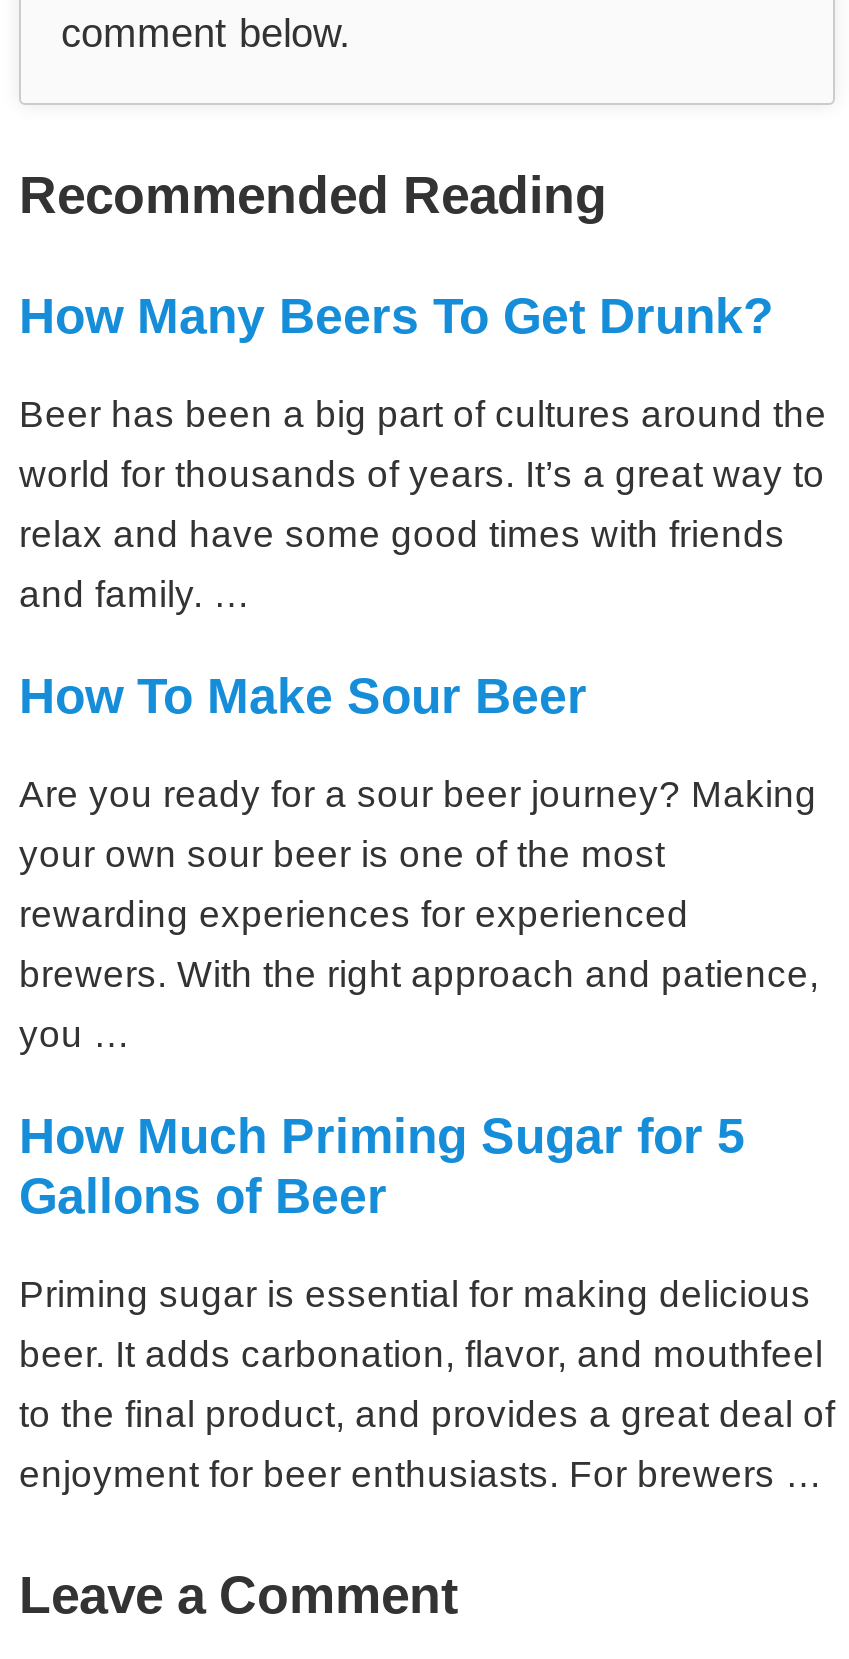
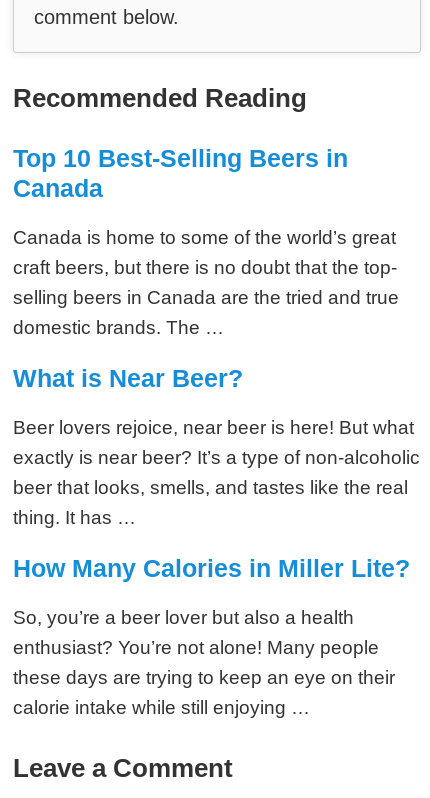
- How Many Beers To Get Drunk?
+ Top 10 Best-Selling Beers in
+ Canada

- Beer has been a big part of cultures around the
- world for thousands of years. It’s a great way to
- relax and have some good times with friends
- and family. …
+ Canada is home to some of the world’s great
+ craft beers, but there is no doubt that the top-
+ selling beers in Canada are the tried and true
+ domestic brands. The …

- How To Make Sour Beer
+ What is Near Beer?

- Are you ready for a sour beer journey? Making
- your own sour beer is one of the most
- rewarding experiences for experienced
- brewers. With the right approach and patience,
- you …
+ Beer lovers rejoice, near beer is here! But what
+ exactly is near beer? It’s a type of non-alcoholic
+ beer that looks, smells, and tastes like the real
+ thing. It has …

- How Much Priming Sugar for 5
- Gallons of Beer
+ How Many Calories in Miller Lite?

- Priming sugar is essential for making delicious
- beer. It adds carbonation, flavor, and mouthfeel
- to the final product, and provides a great deal of
- enjoyment for beer enthusiasts. For brewers …
+ So, you’re a beer lover but also a health
+ enthusiast? You’re not alone! Many people
+ these days are trying to keep an eye on their
+ calorie intake while still enjoying …
